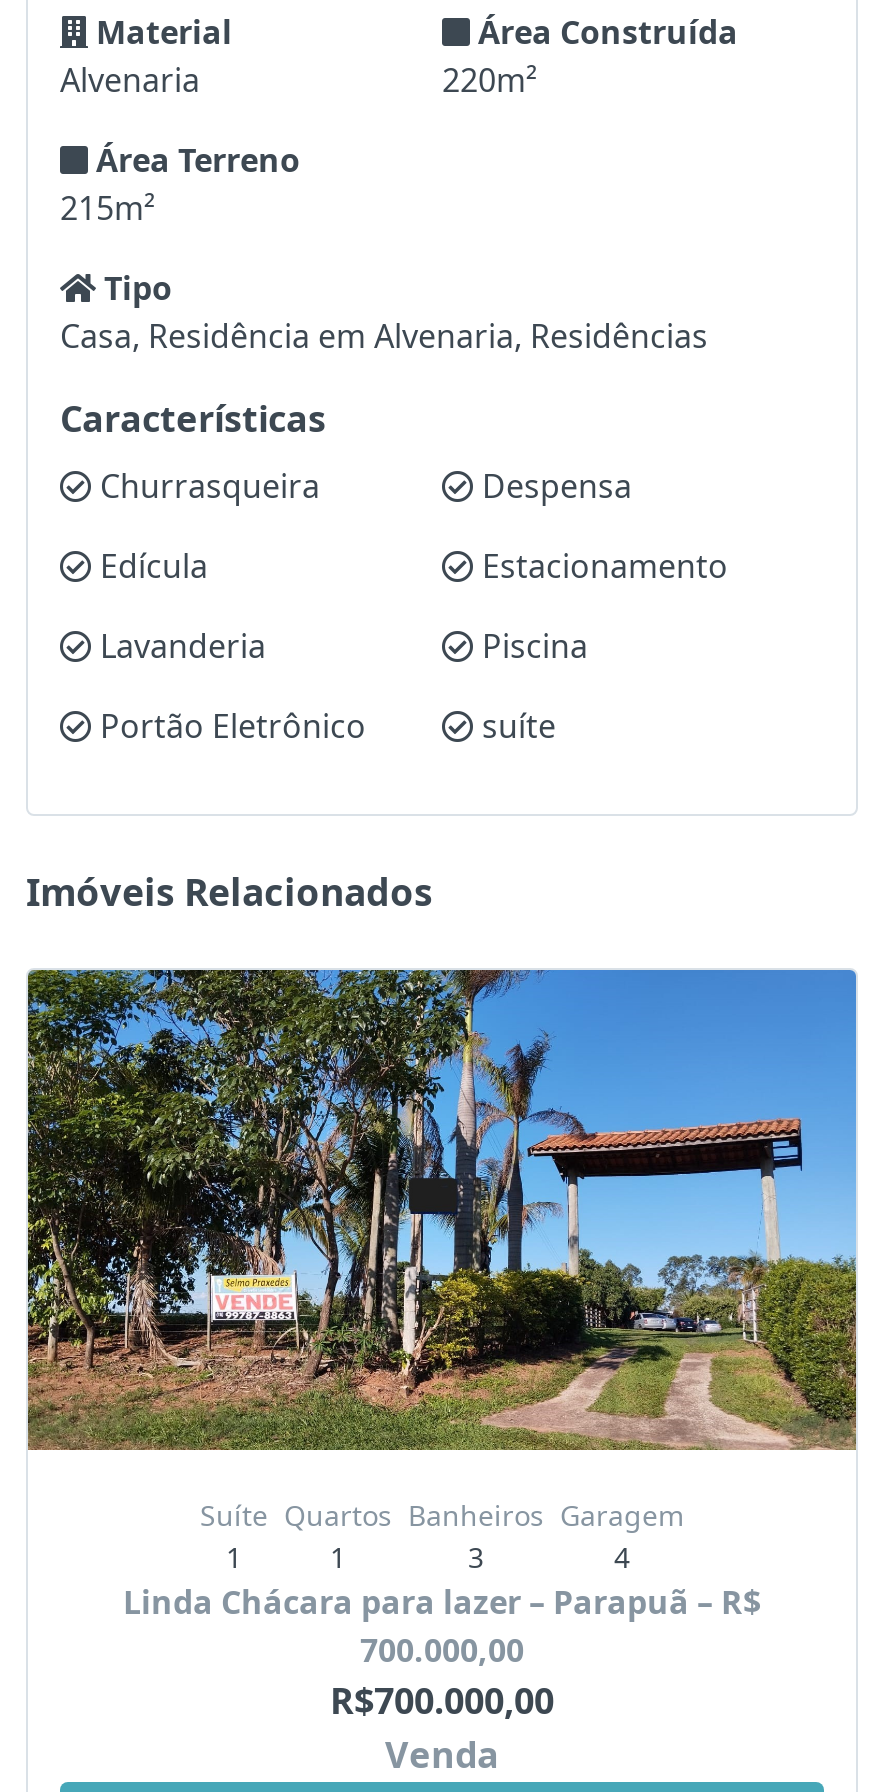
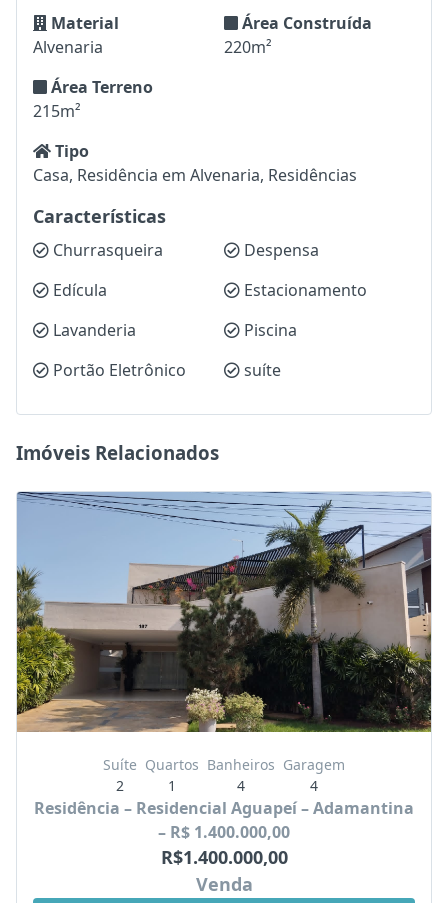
- [image]
+ [image]

- 1
+ 2

- 3
+ 4

- Linda Chácara para lazer – Parapuã – R$
- 700.000,00
- R$700.000,00
+ Residência – Residencial Aguapeí – Adamantina
+ – R$ 1.400.000,00
+ R$1.400.000,00
